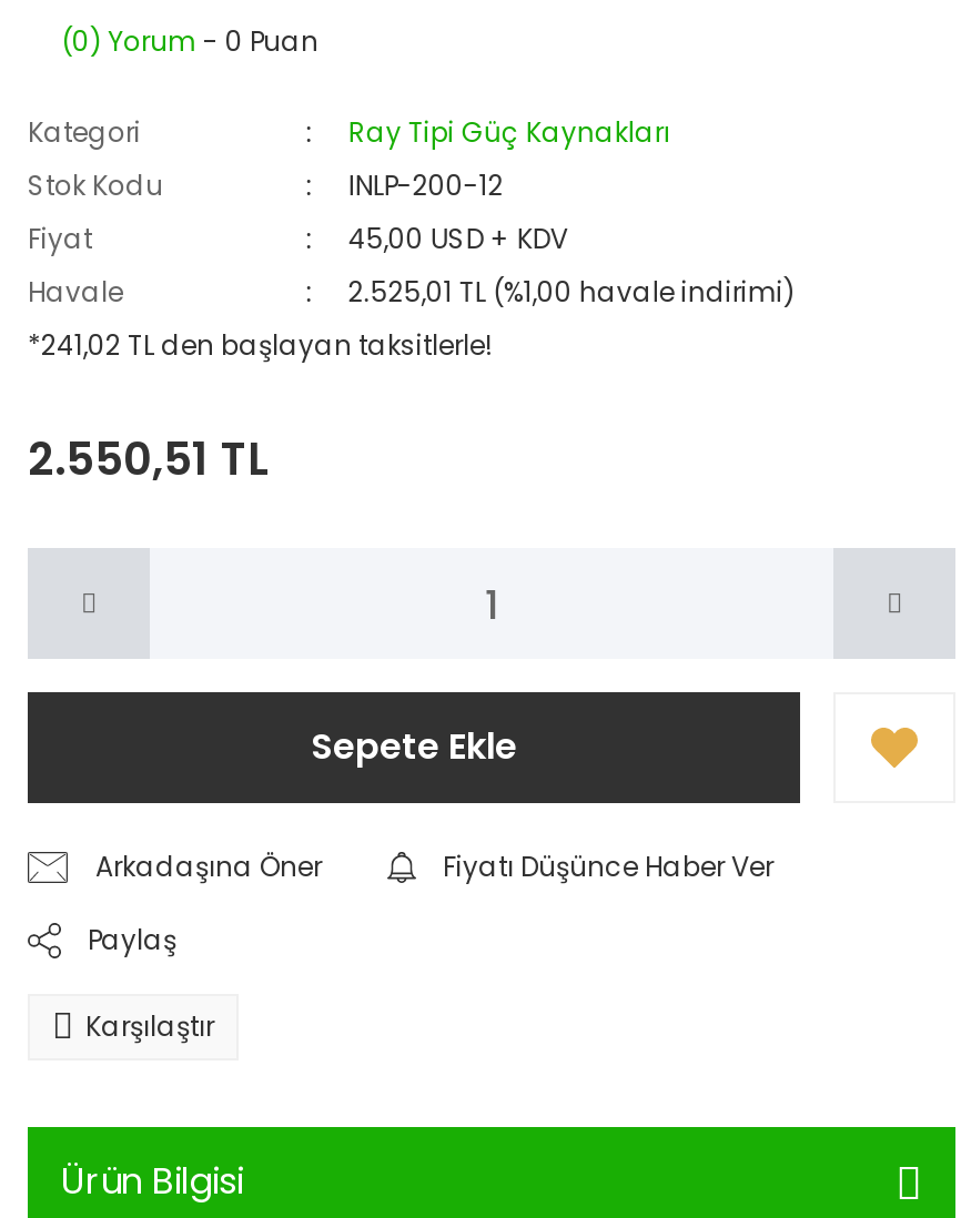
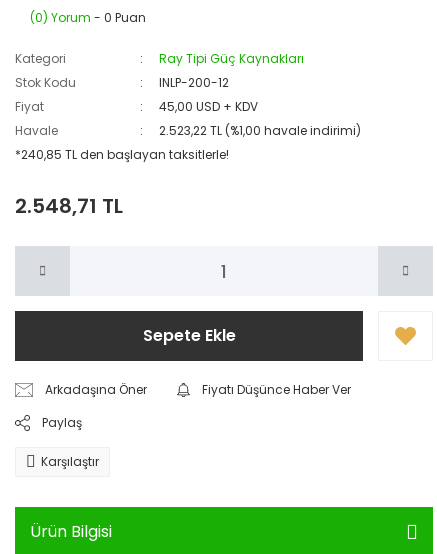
- 2.525,01 TL (%1,00 havale indirimi)
+ 2.523,22 TL (%1,00 havale indirimi)

- *241,02 TL den başlayan taksitlerle!
+ *240,85 TL den başlayan taksitlerle!

- 2.550,51 TL
+ 2.548,71 TL
